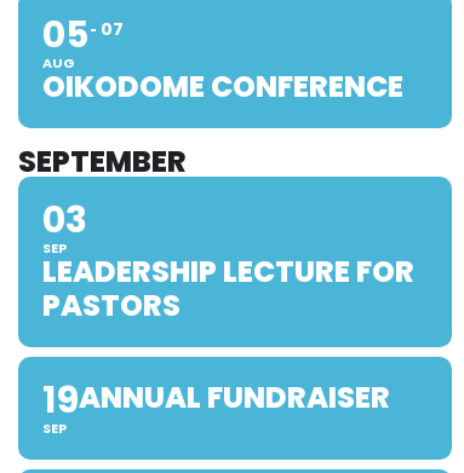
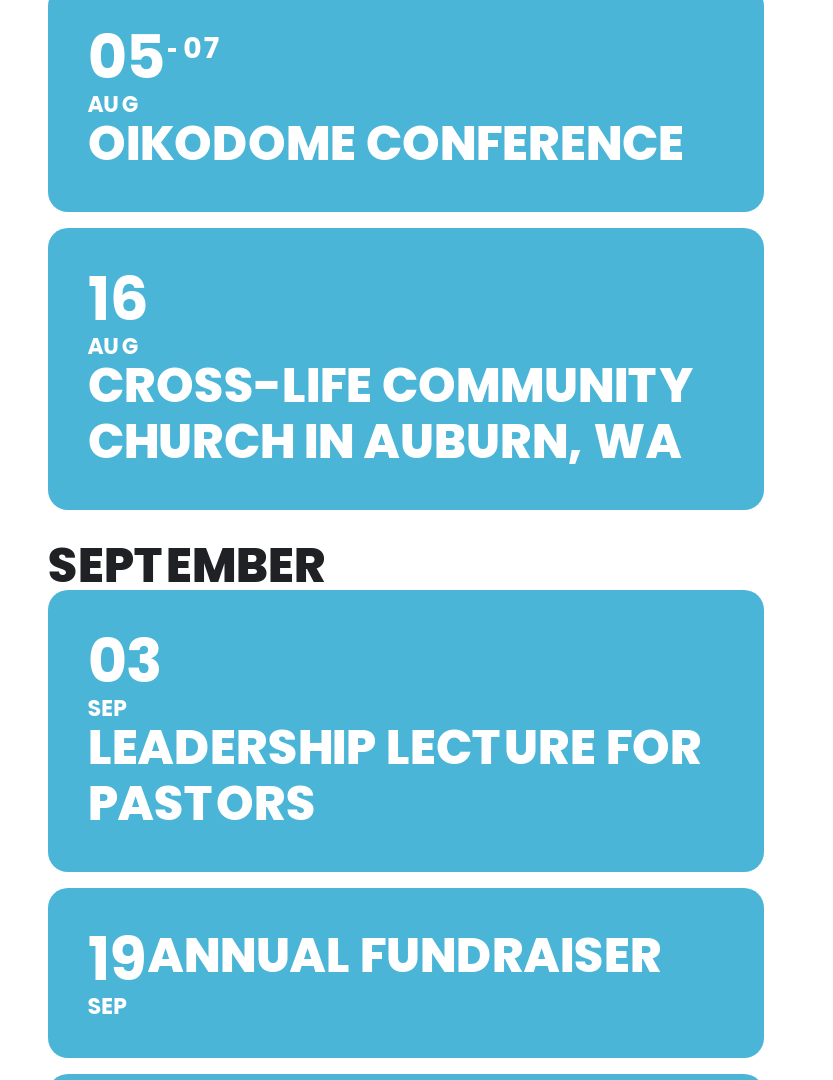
+ 16
+ AUG
+ CROSS-LIFE COMMUNITY
+ CHURCH IN AUBURN, WA
